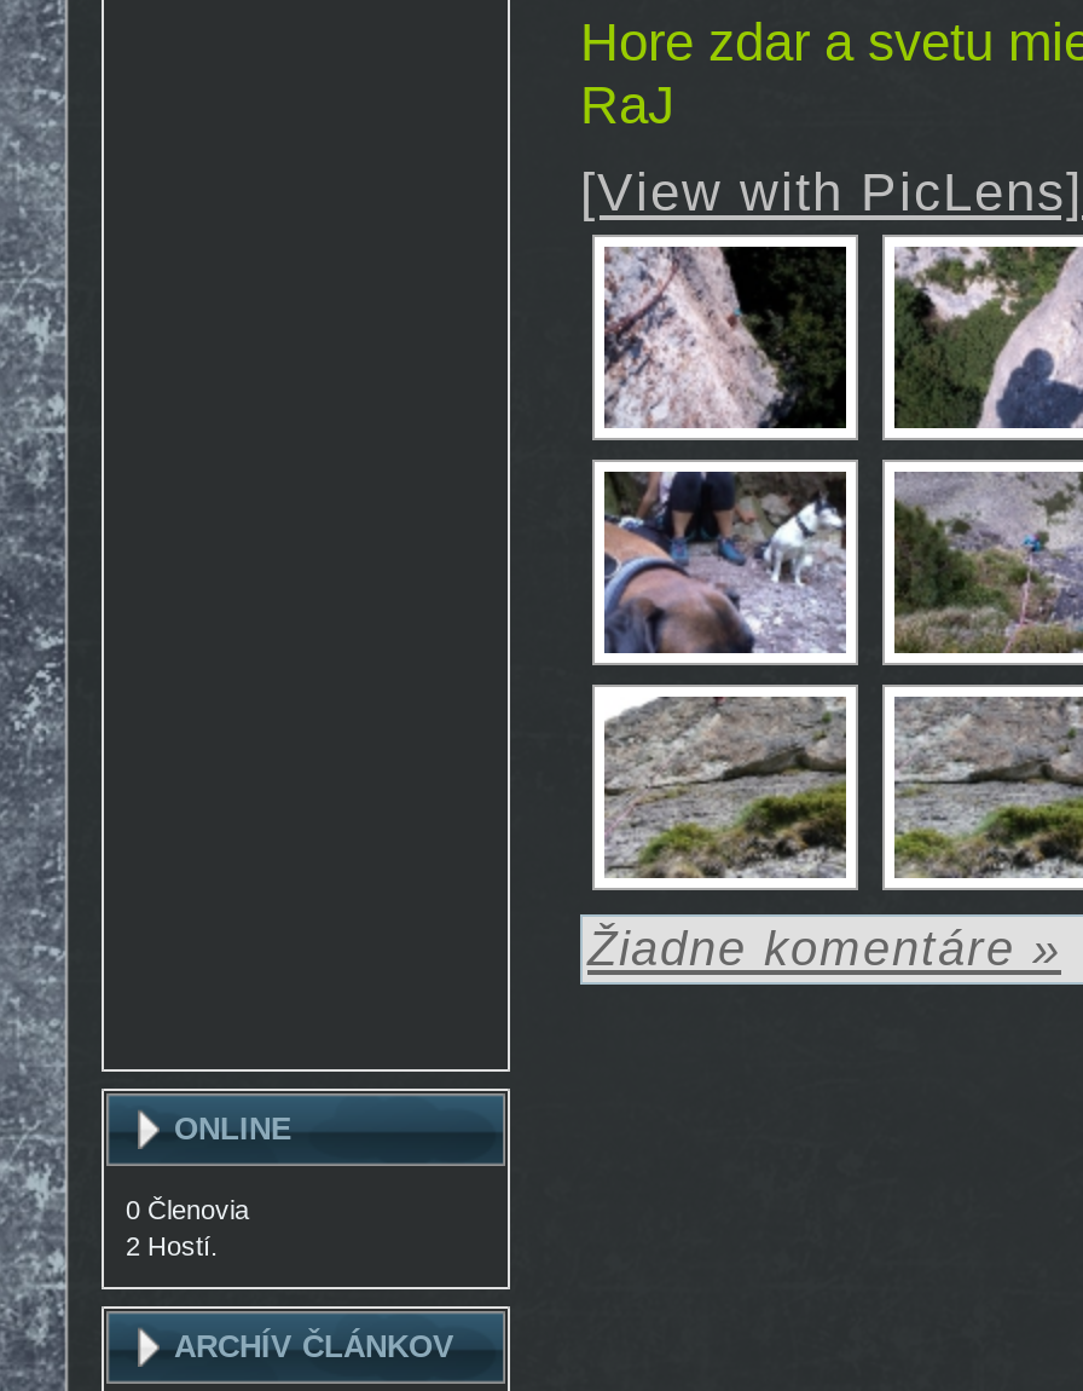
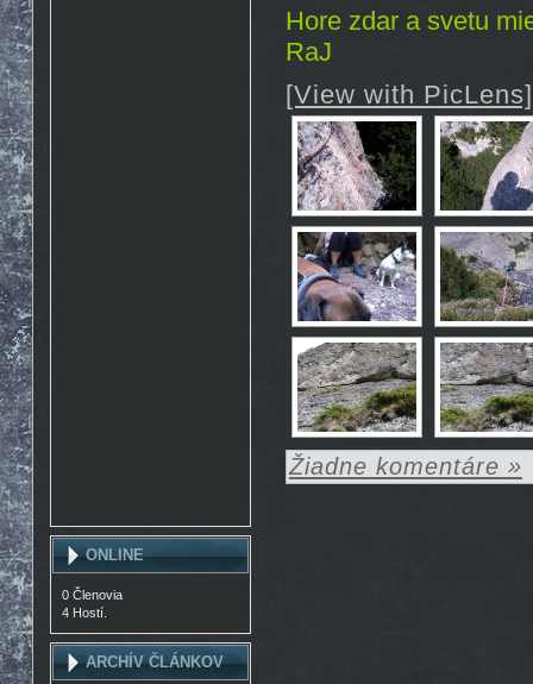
- 2 Hostí.
+ 4 Hostí.
